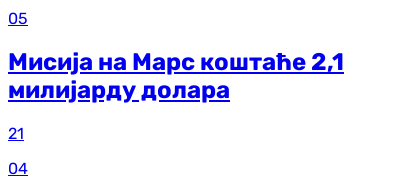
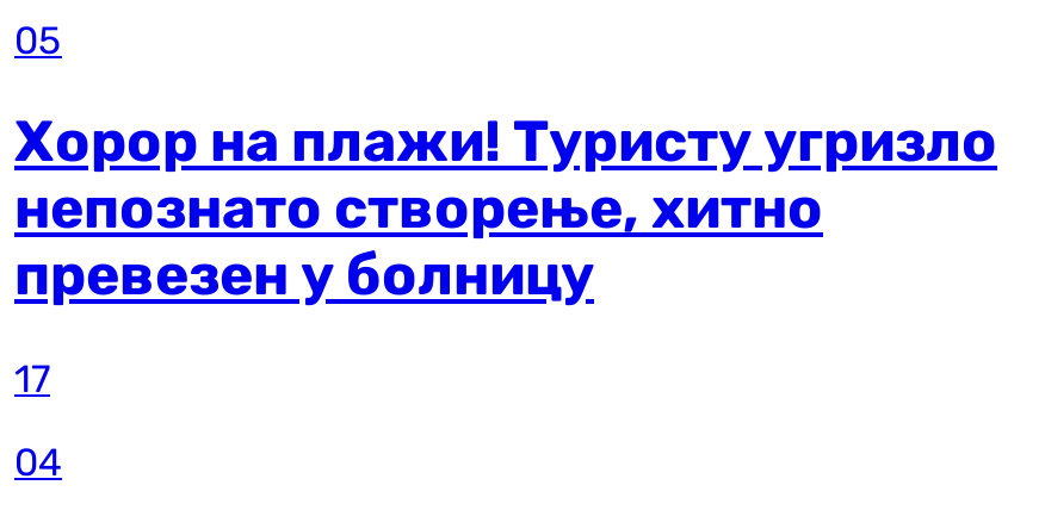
- Мисија на Марс коштаће 2,1
- милијарду долара
+ Хорор на плажи! Туристу угризло
+ непознато створење, хитно
+ превезен у болницу

- 21
+ 17
